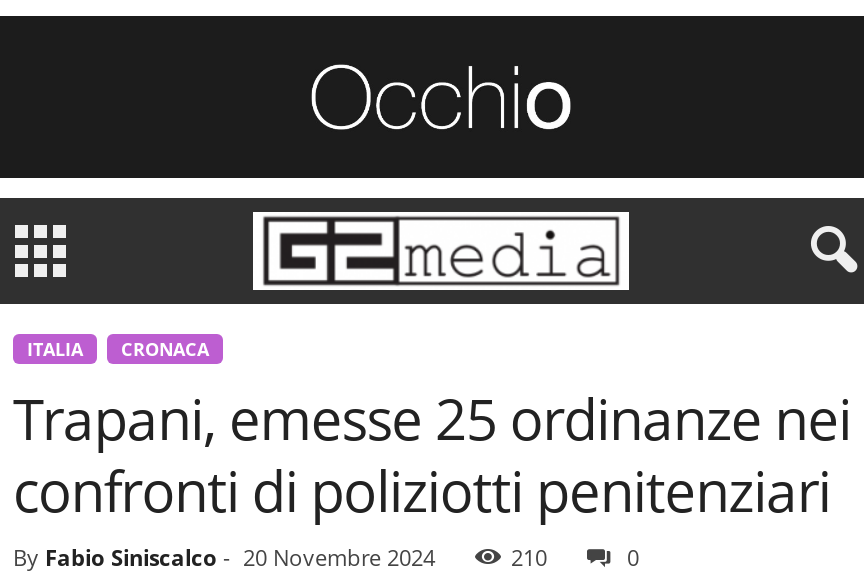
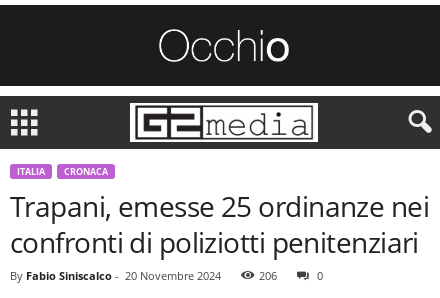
- 210
+ 206
